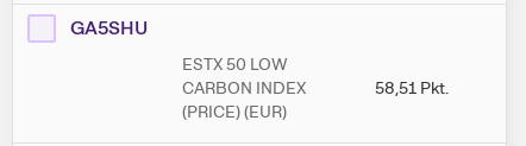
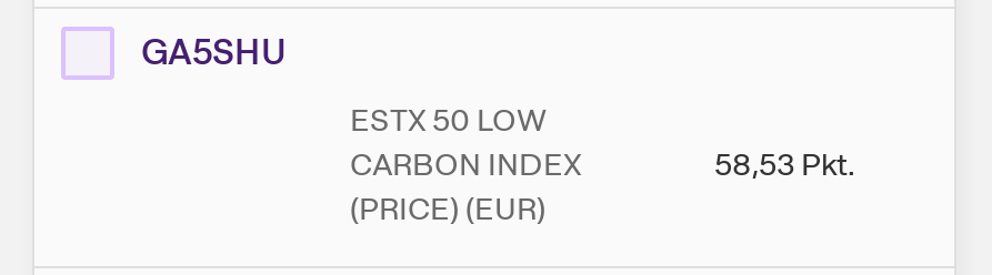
- 58,51 Pkt.
+ 58,53 Pkt.
